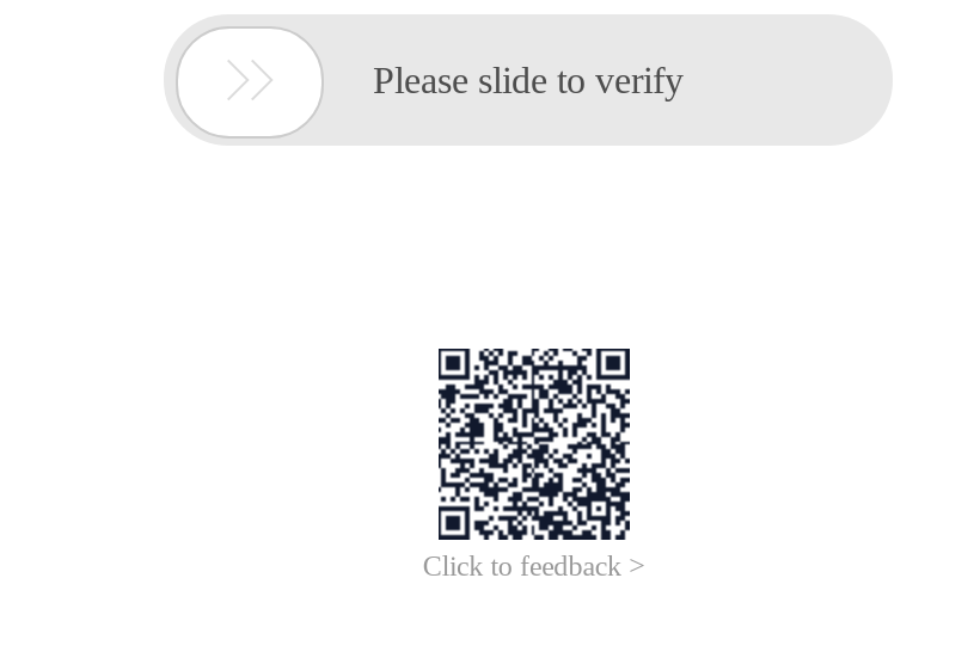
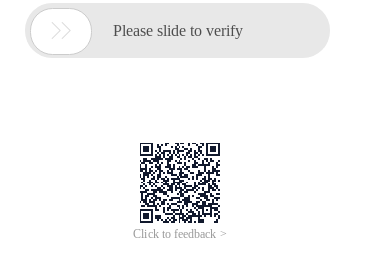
- [image]
+ [image]
